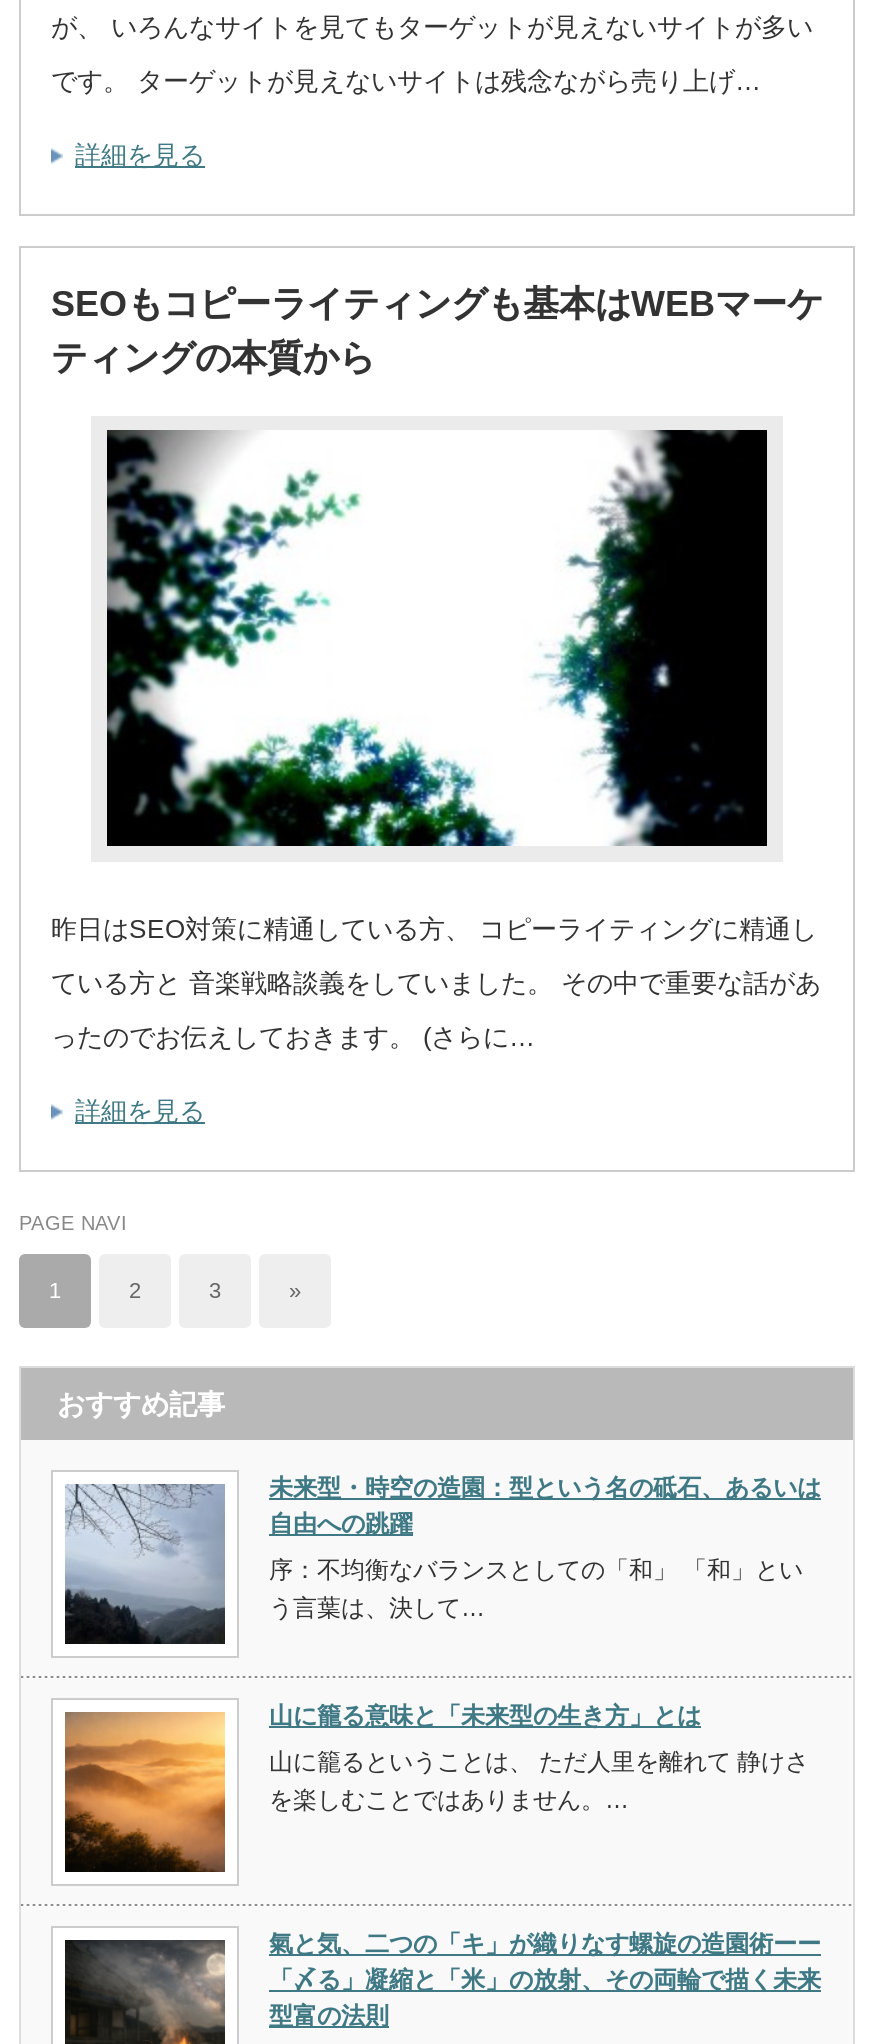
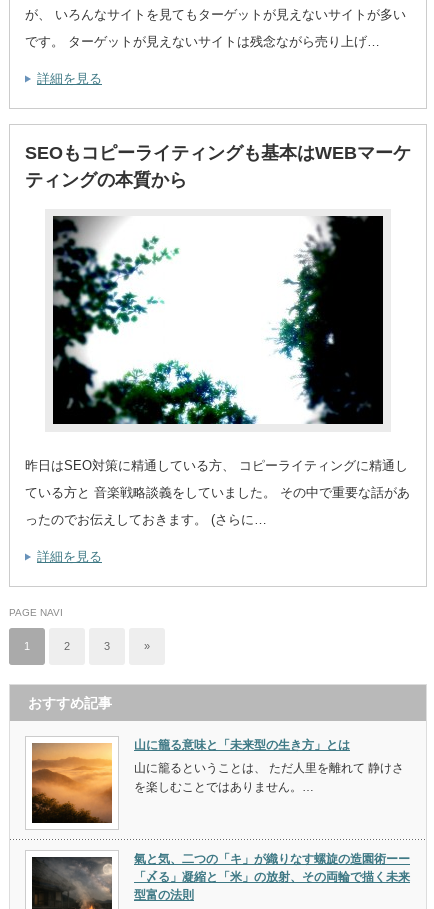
- [image]
- 未来型・時空の造園：型という名の砥石、あるいは
- 自由への跳躍
- 序：不均衡なバランスとしての「和」 「和」とい
- う言葉は、決して…
